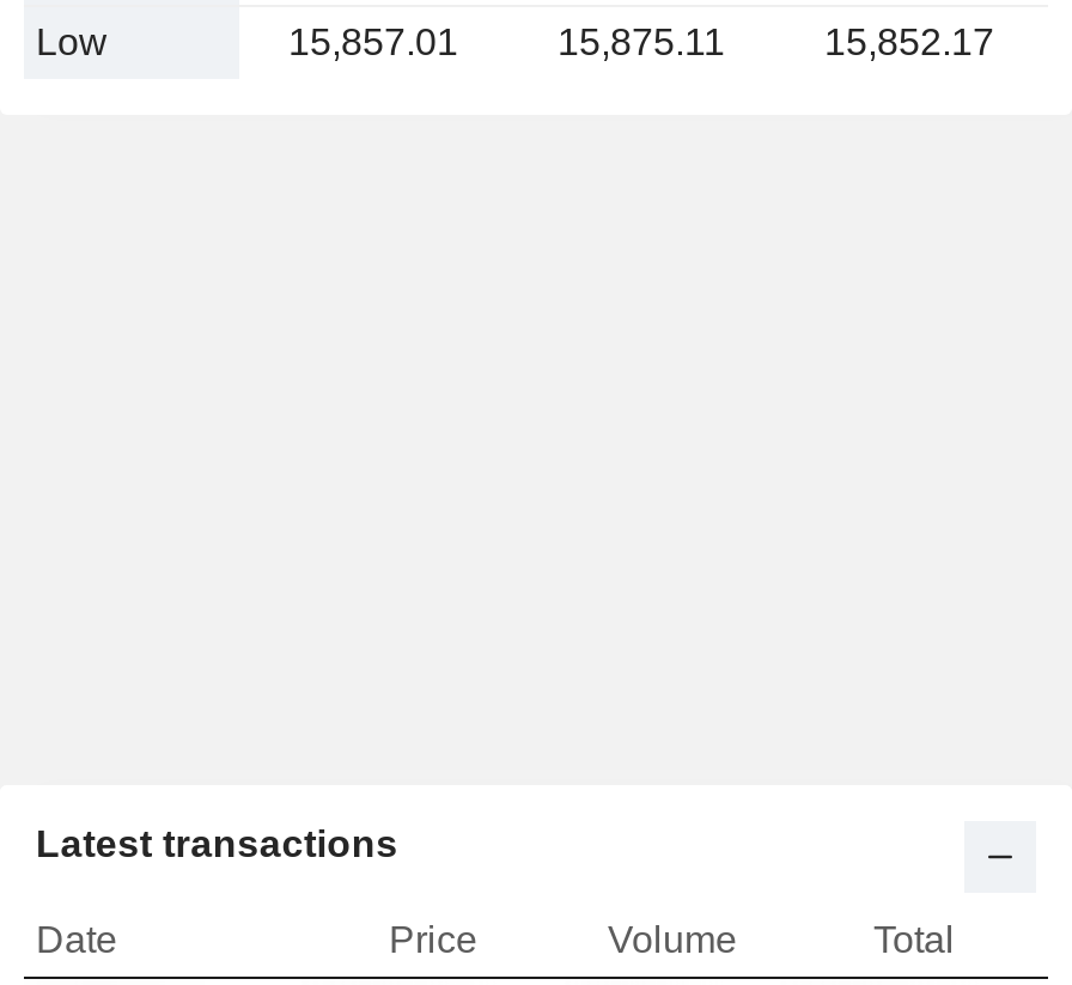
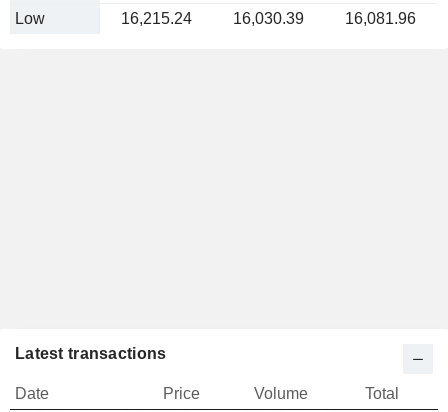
- 15,857.01
+ 16,215.24

- 15,875.11
+ 16,030.39

- 15,852.17
+ 16,081.96
